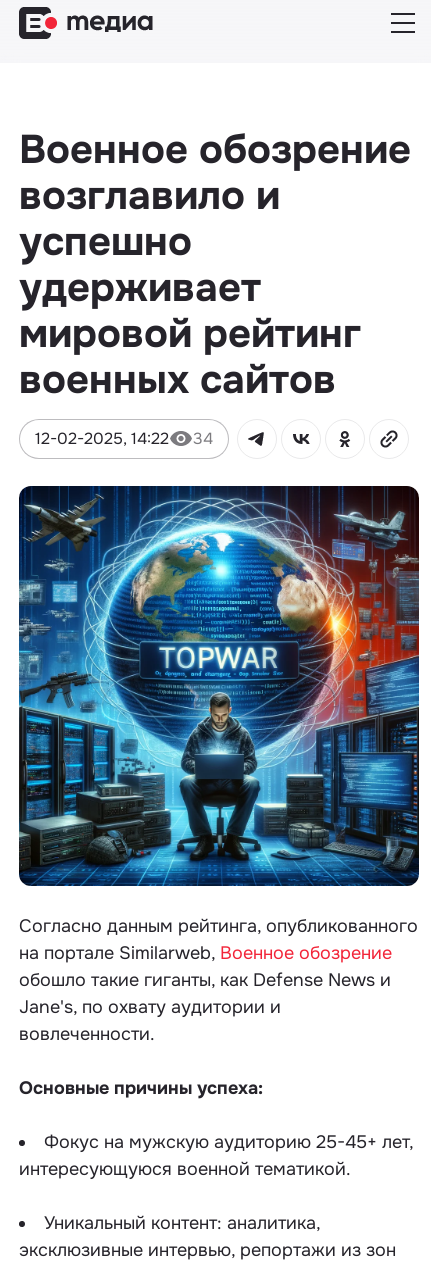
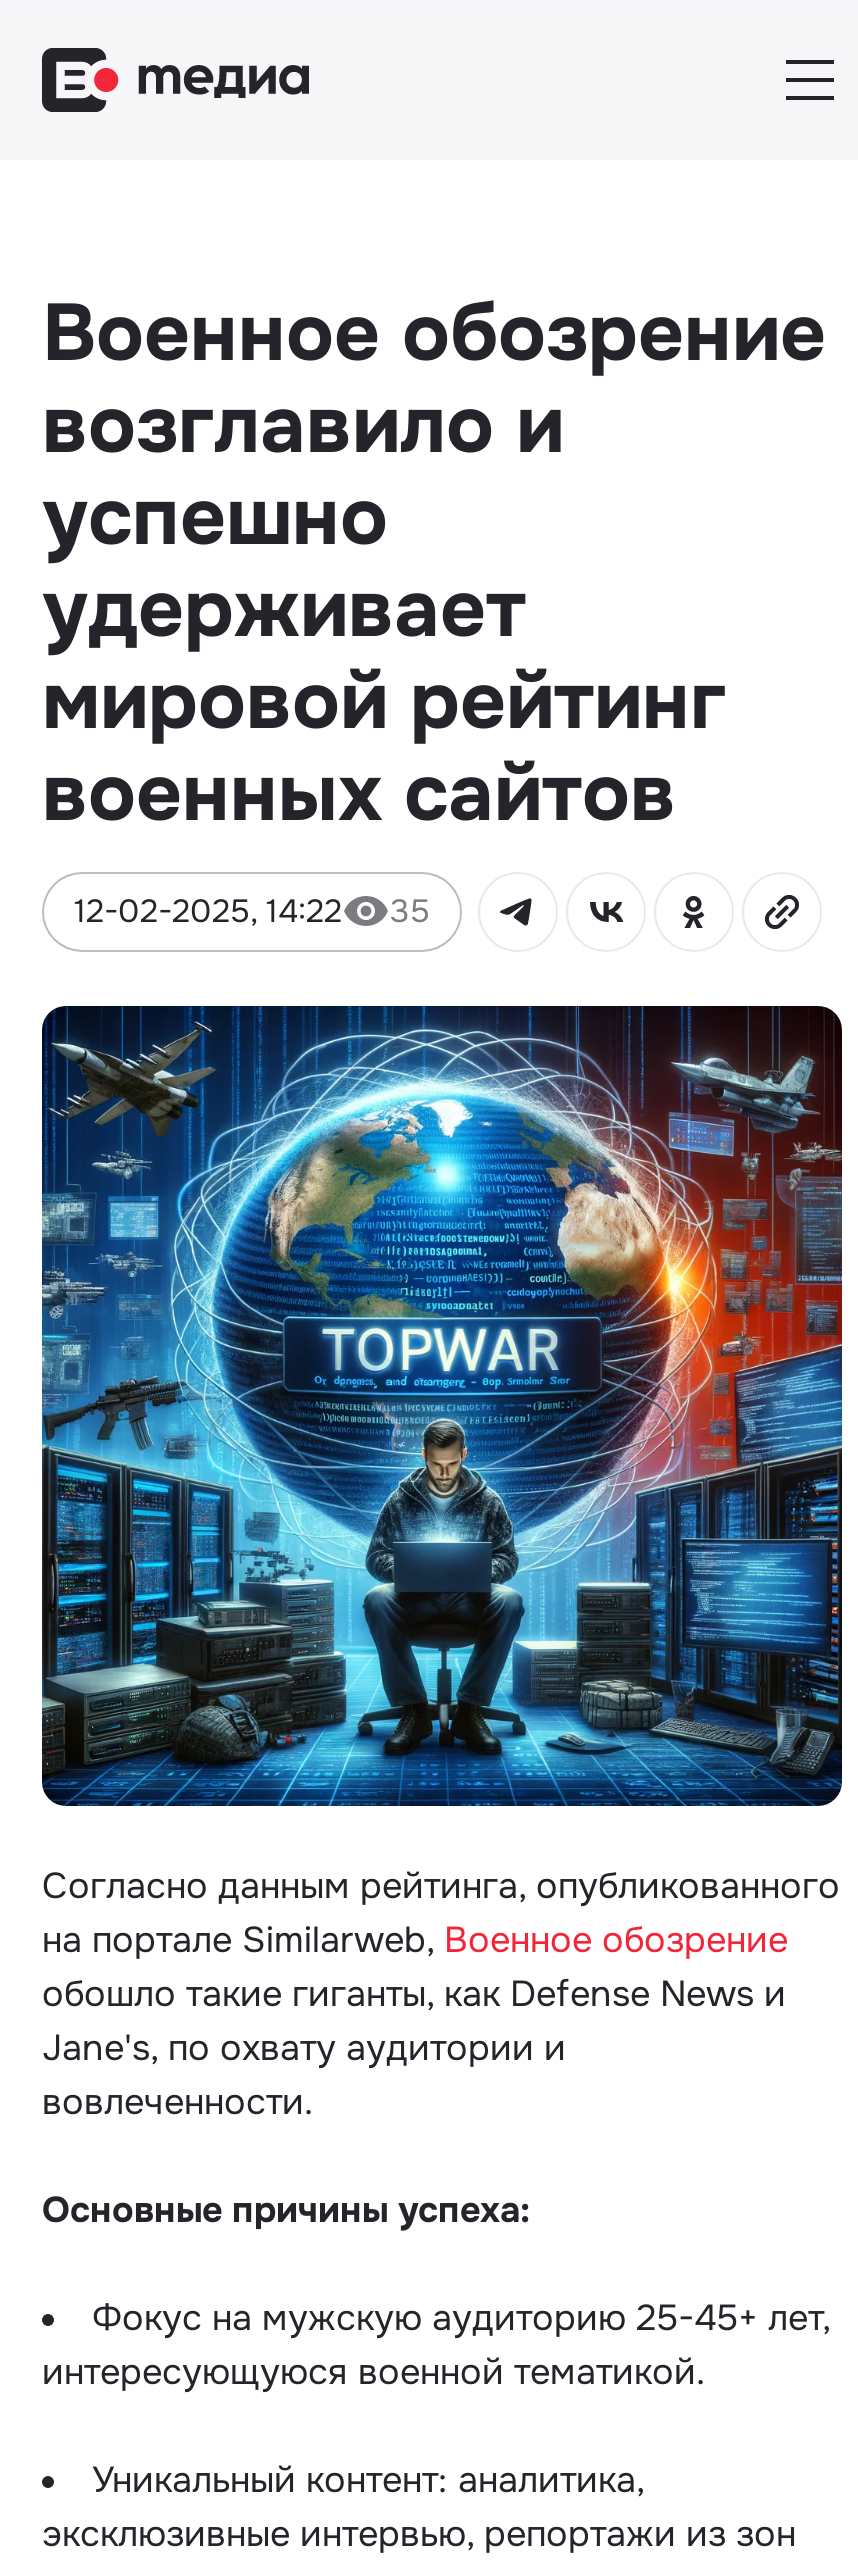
- 12-02-2025, 14:22 34
+ 12-02-2025, 14:22 35
